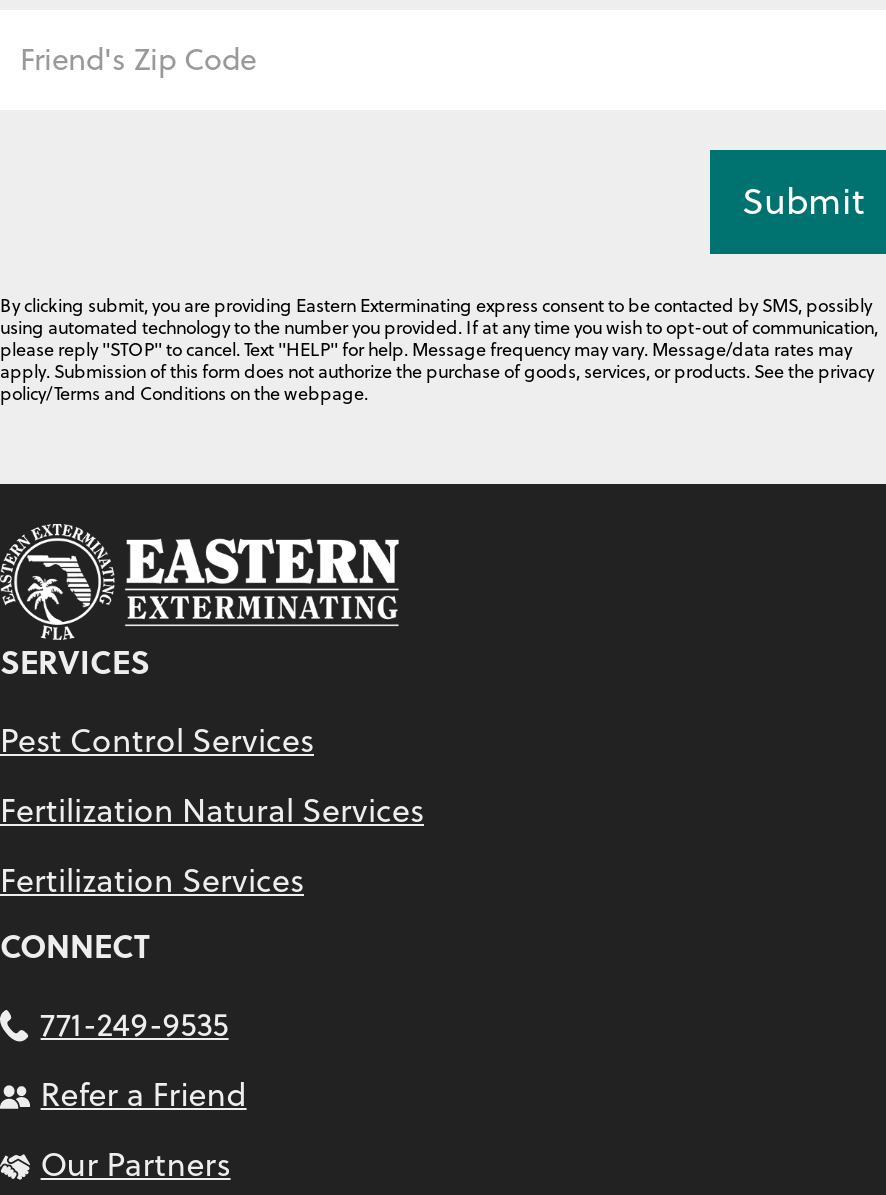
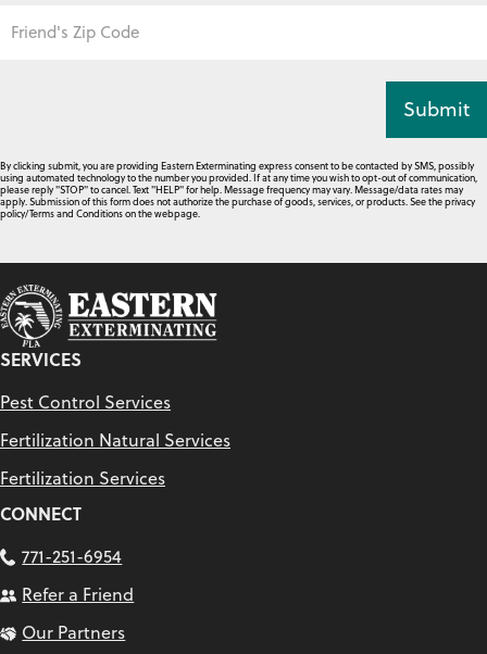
- 771-249-9535
+ 771-251-6954
